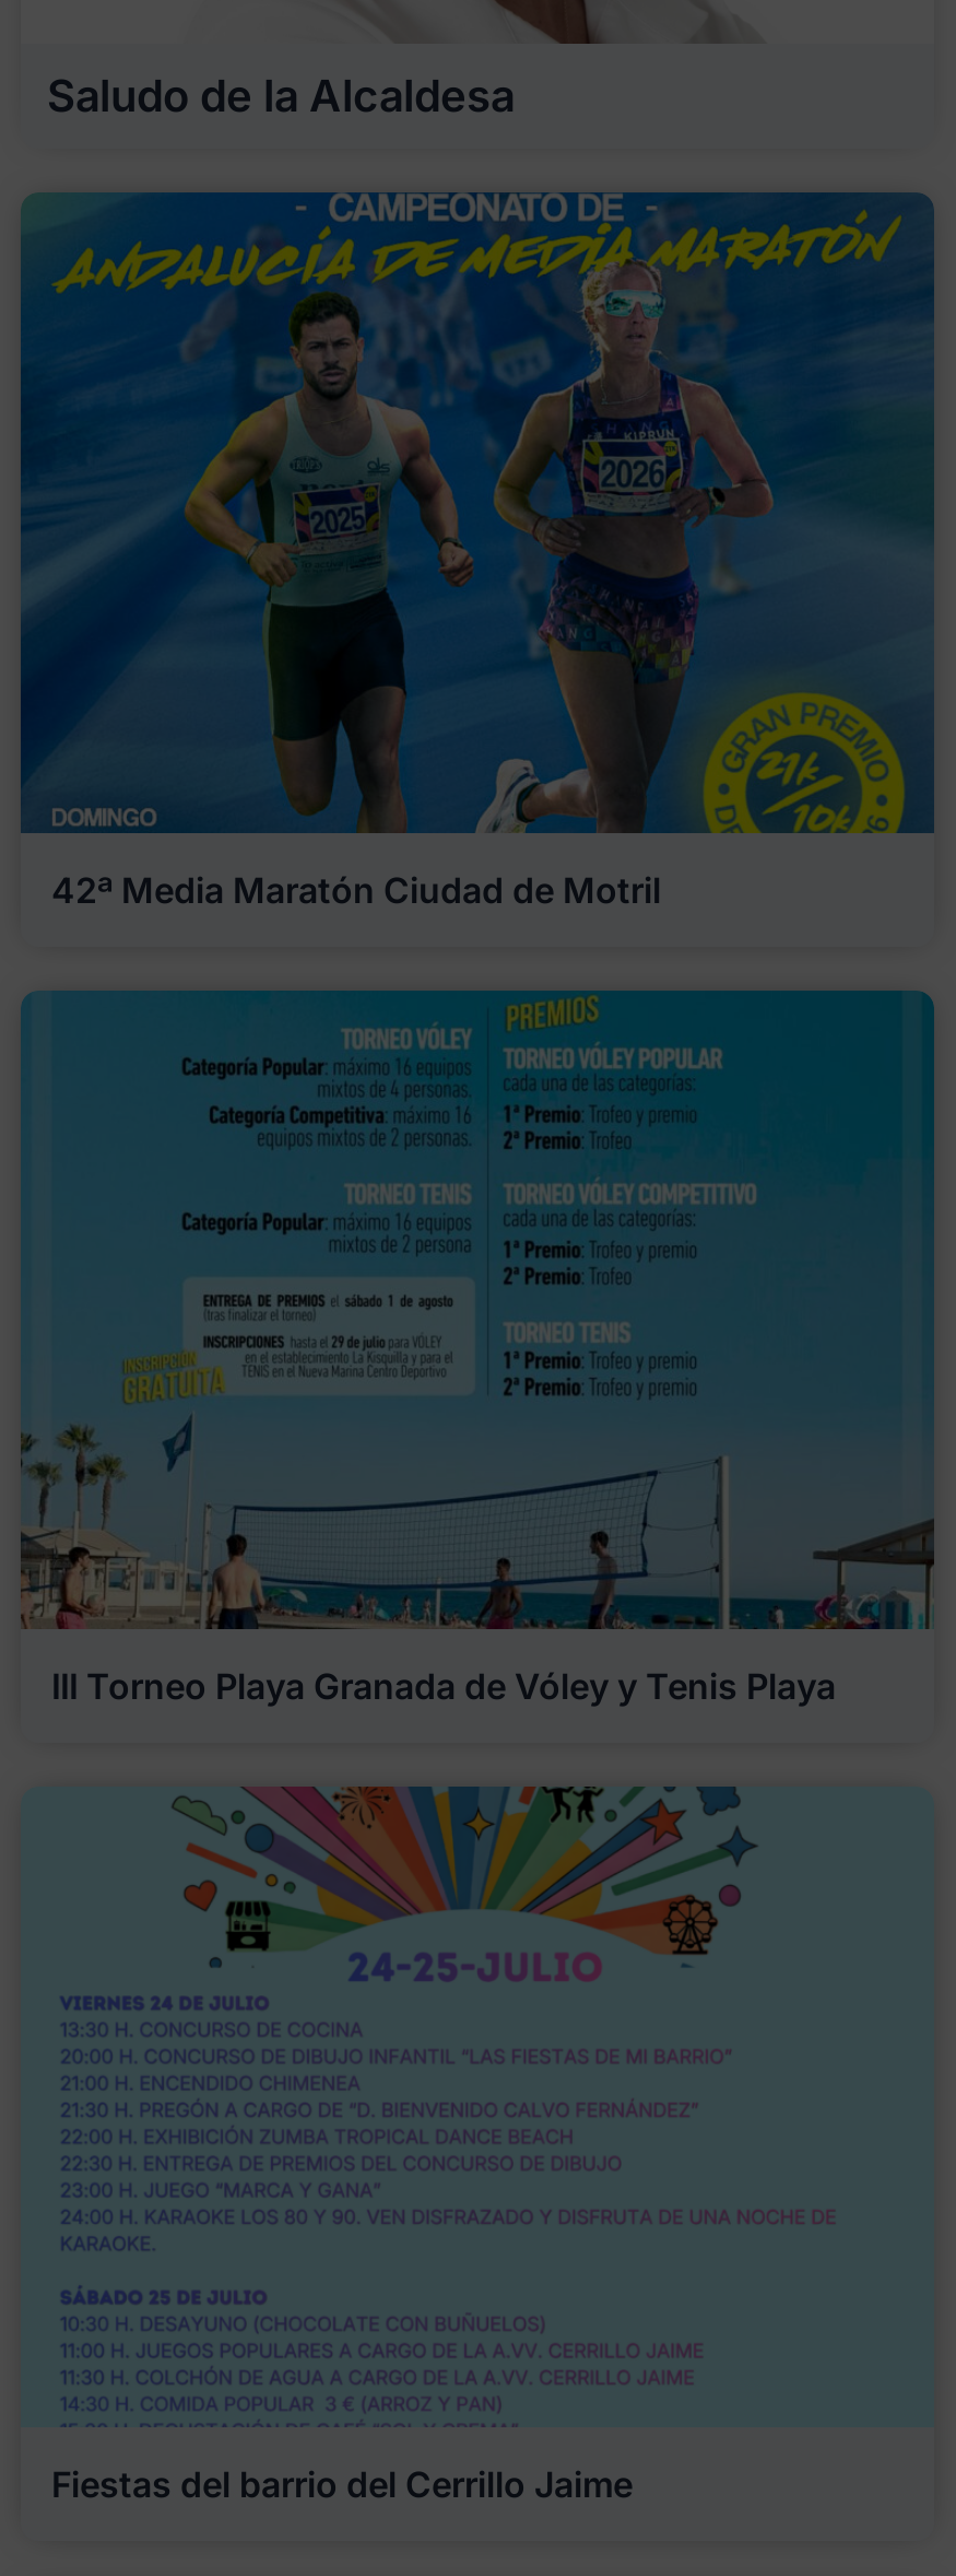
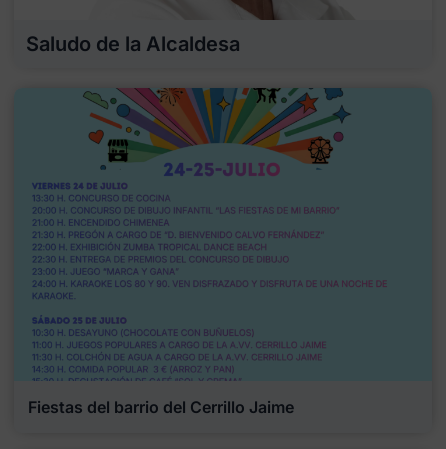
- [image]
- 42ª Media Maratón Ciudad de Motril

- [image]
- III Torneo Playa Granada de Vóley y Tenis Playa
